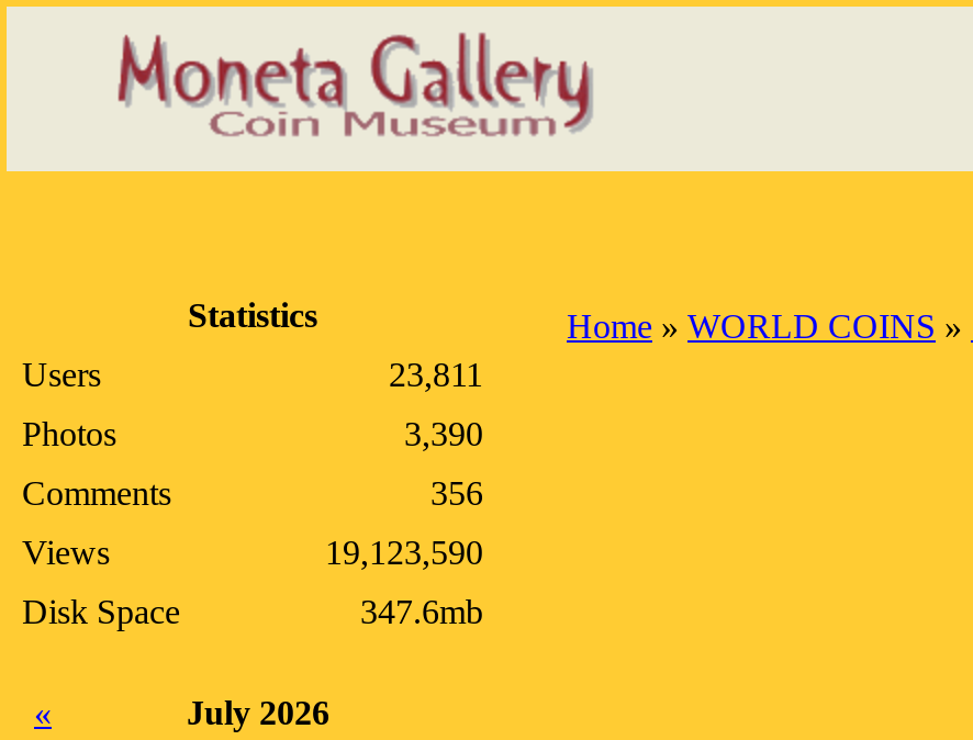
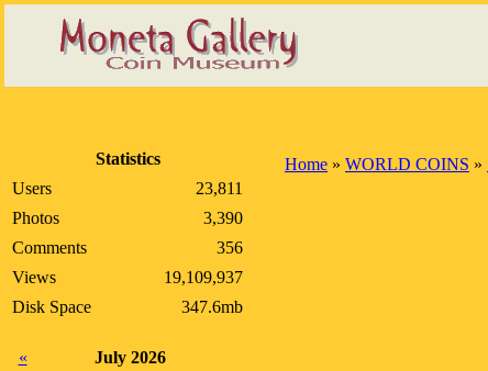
- 19,123,590
+ 19,109,937
